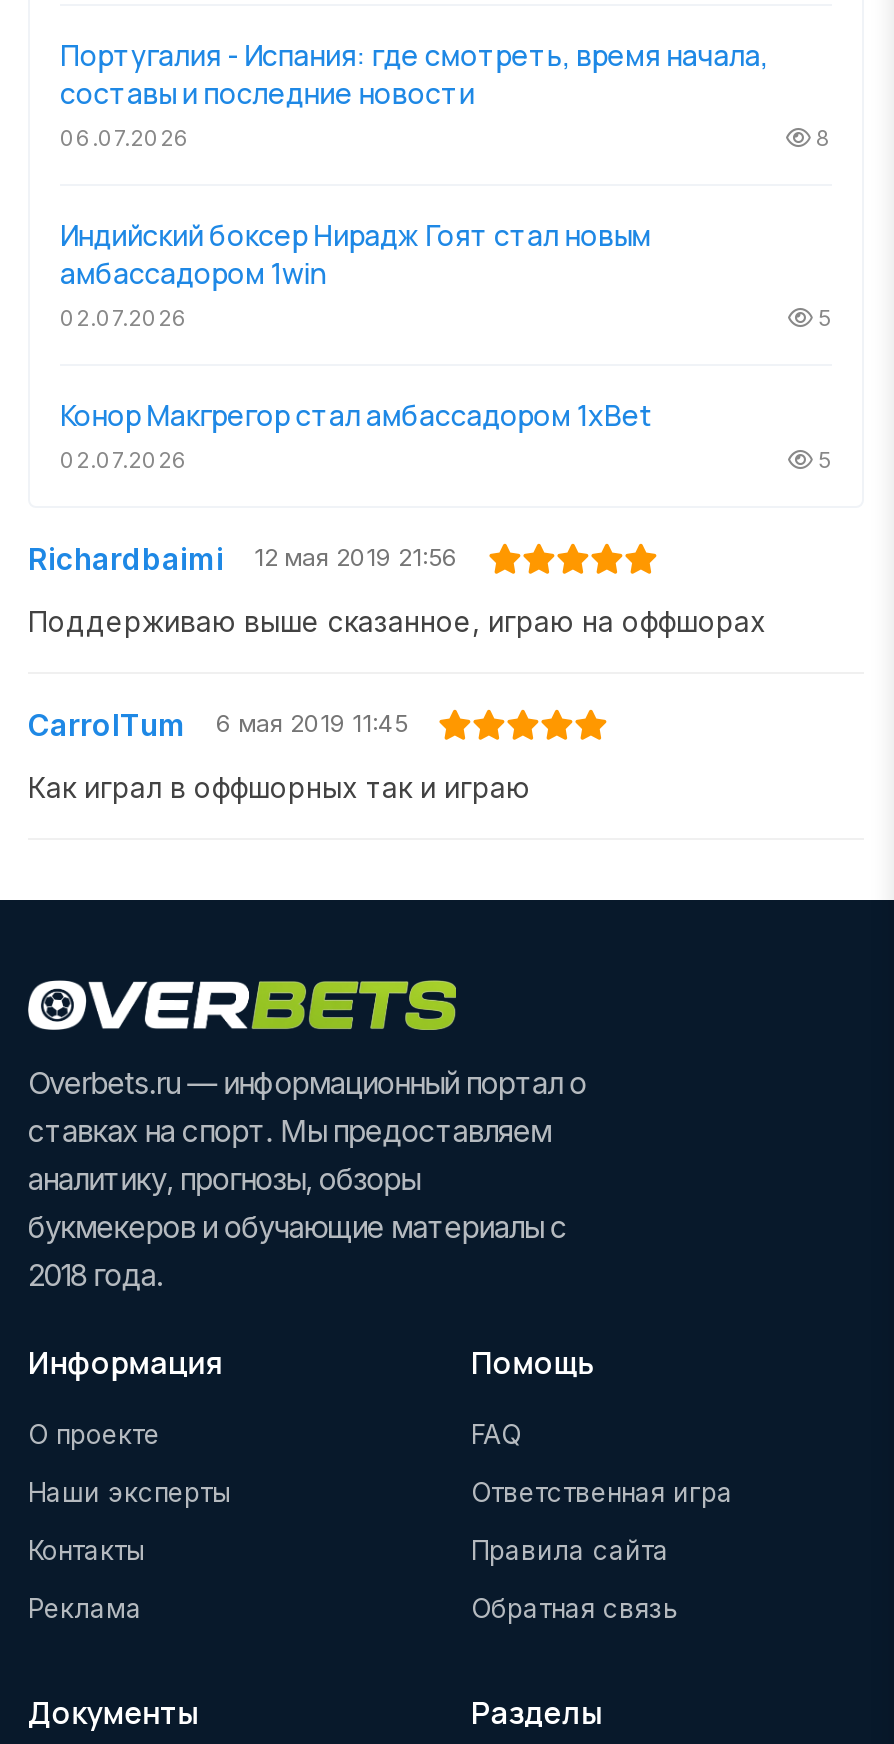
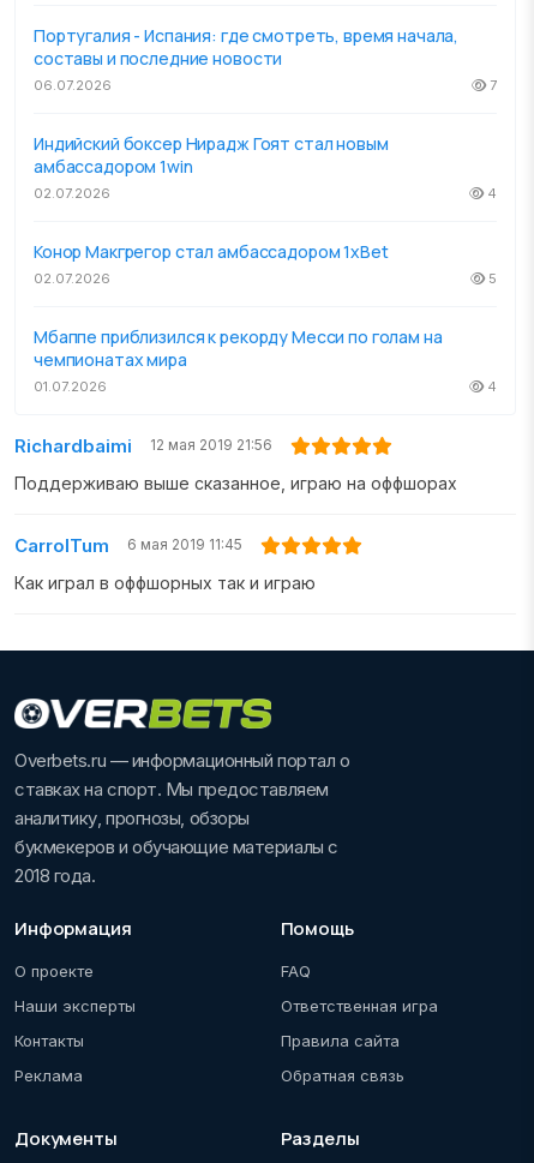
- 8
+ 7

- 5
+ 4

+ Мбаппе приблизился к рекорду Месси по голам на
+ чемпионатах мира
+ 01.07.2026
+ 4
